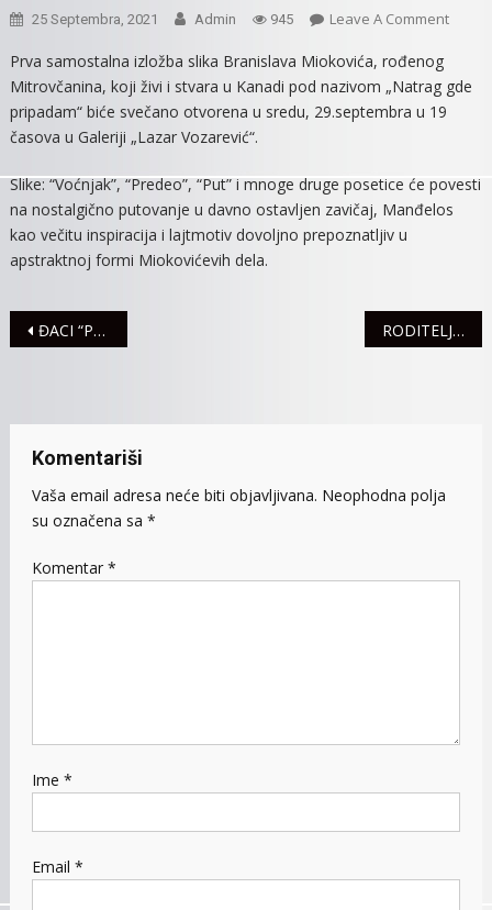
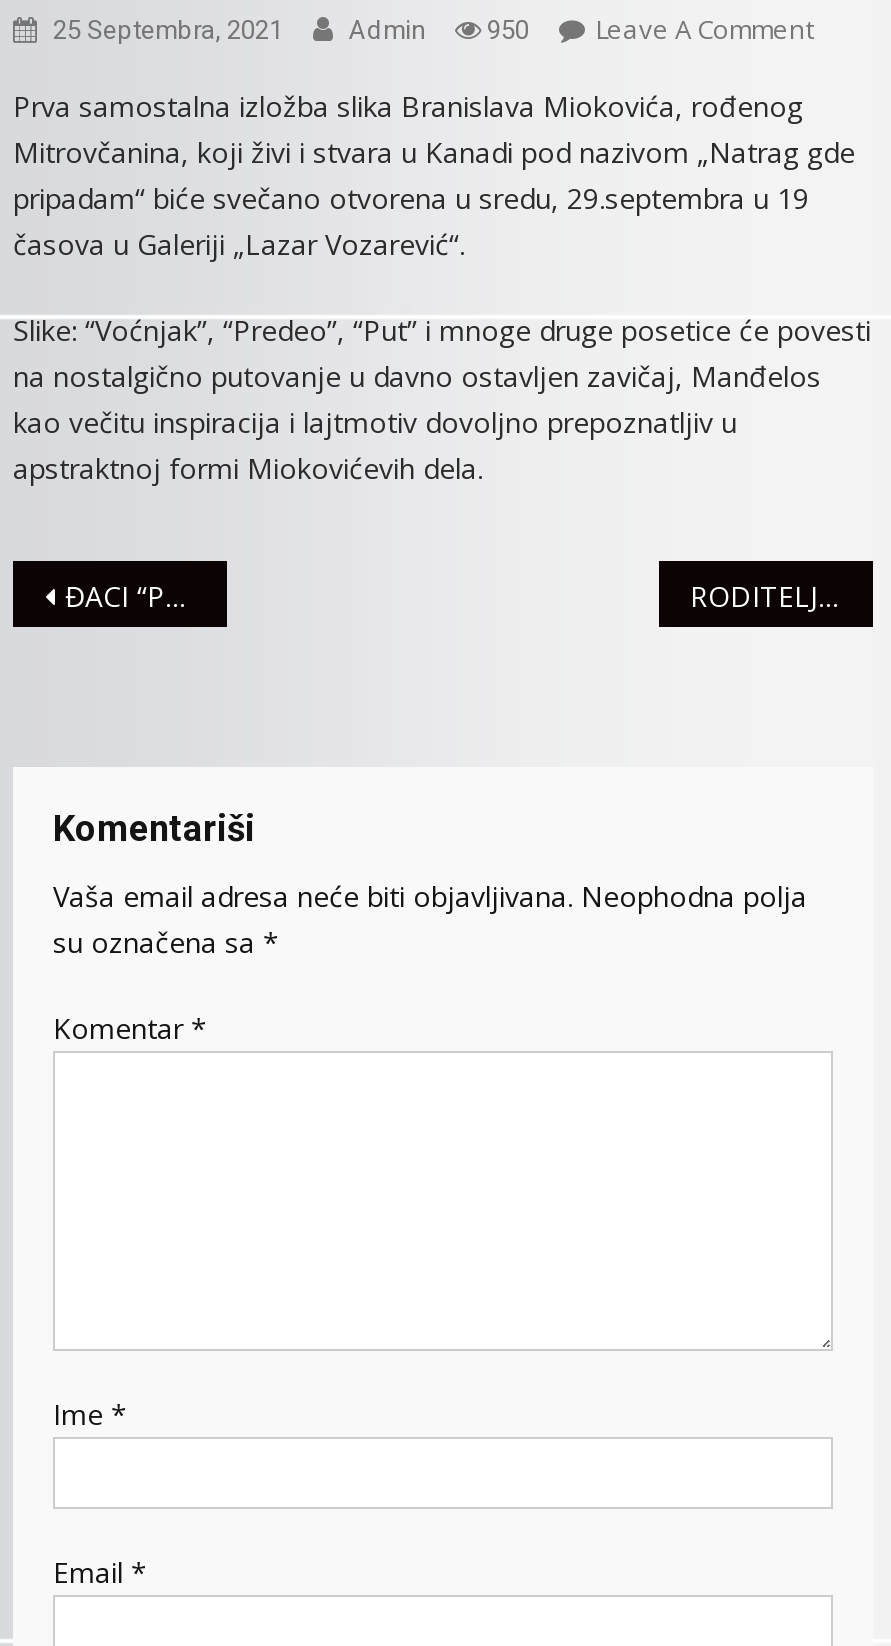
- 945
+ 950
